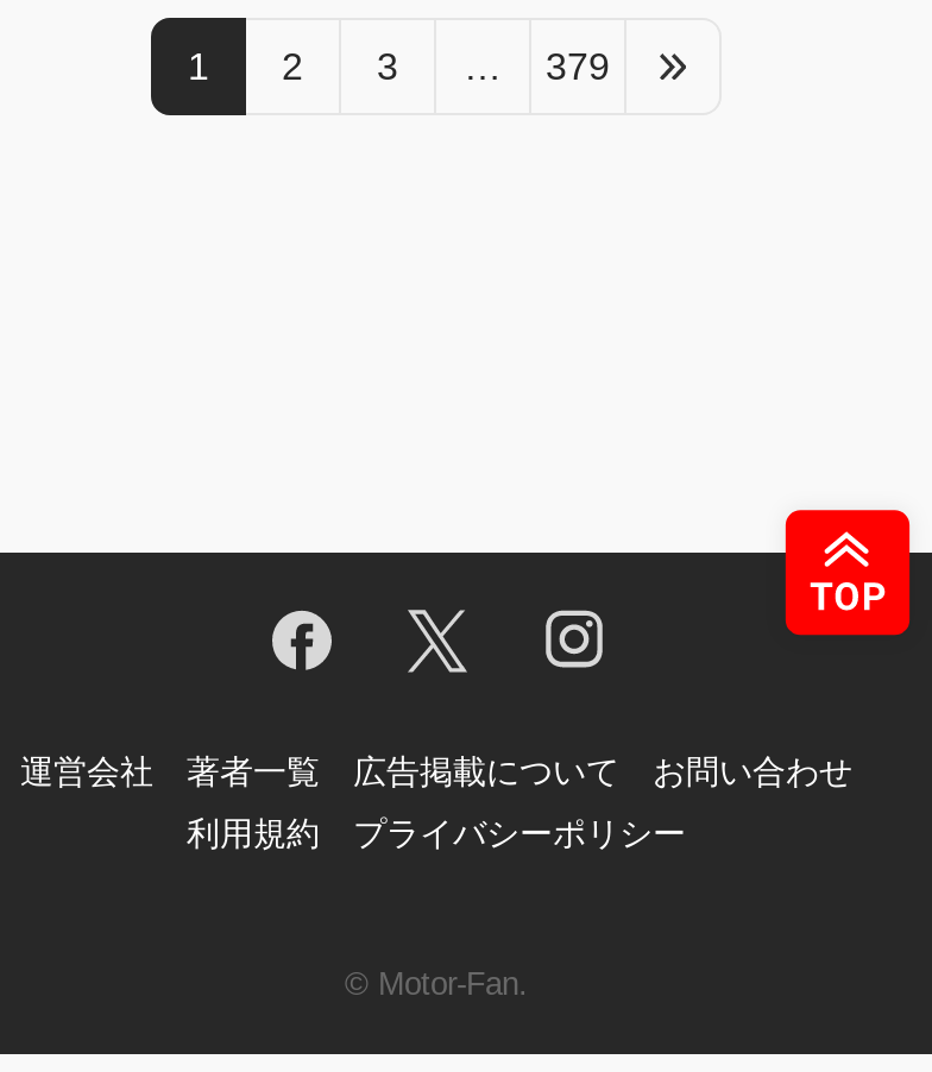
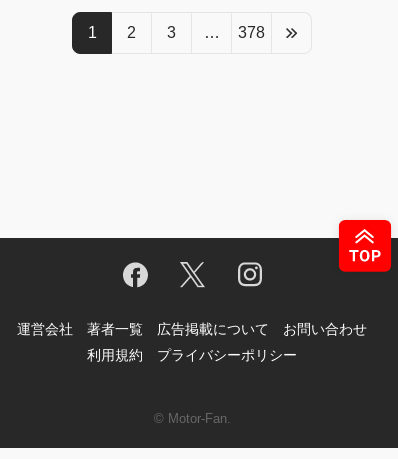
- 379
+ 378
